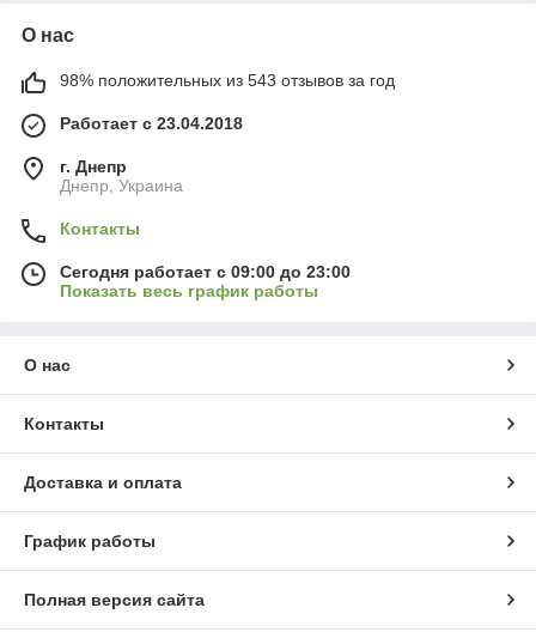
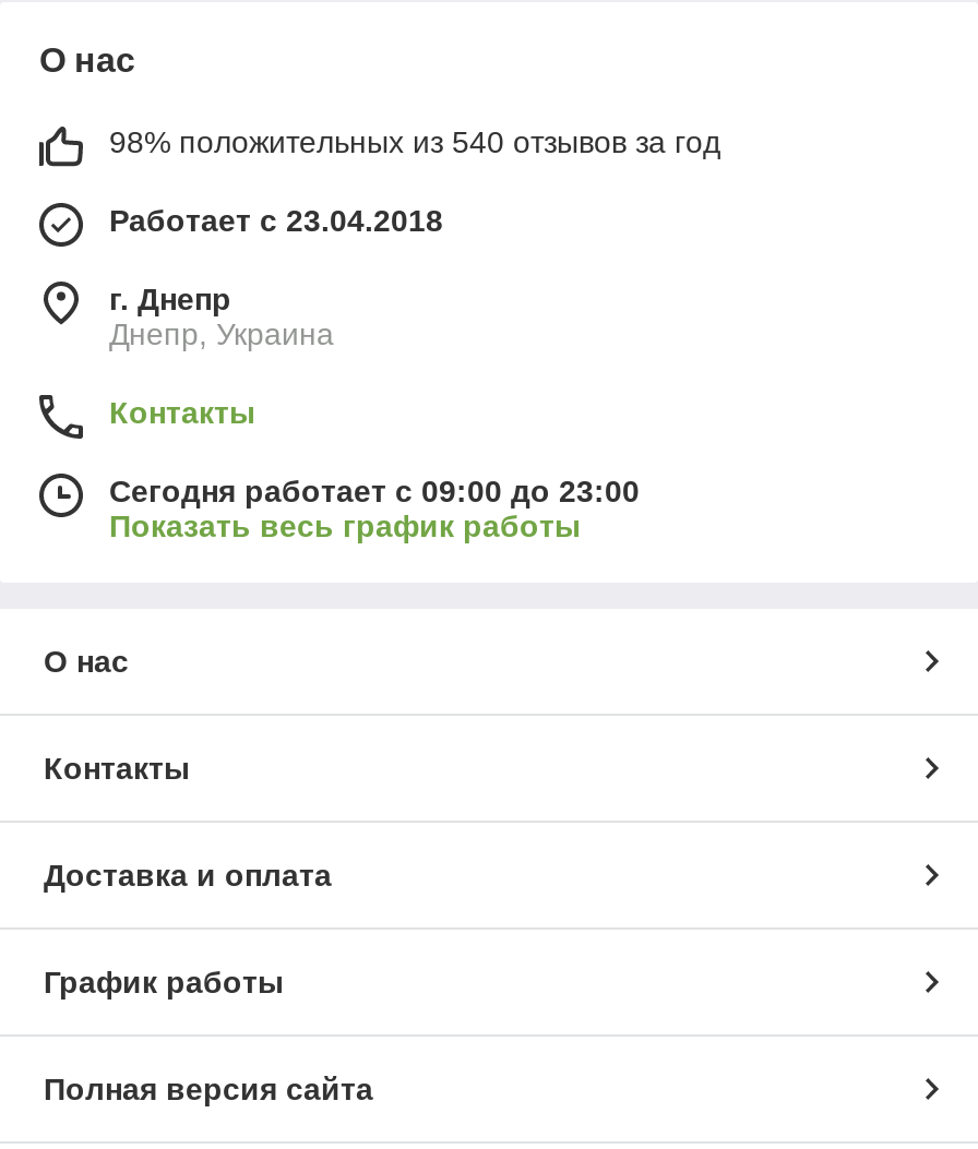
- 98% положительных из 543 отзывов за год
+ 98% положительных из 540 отзывов за год
